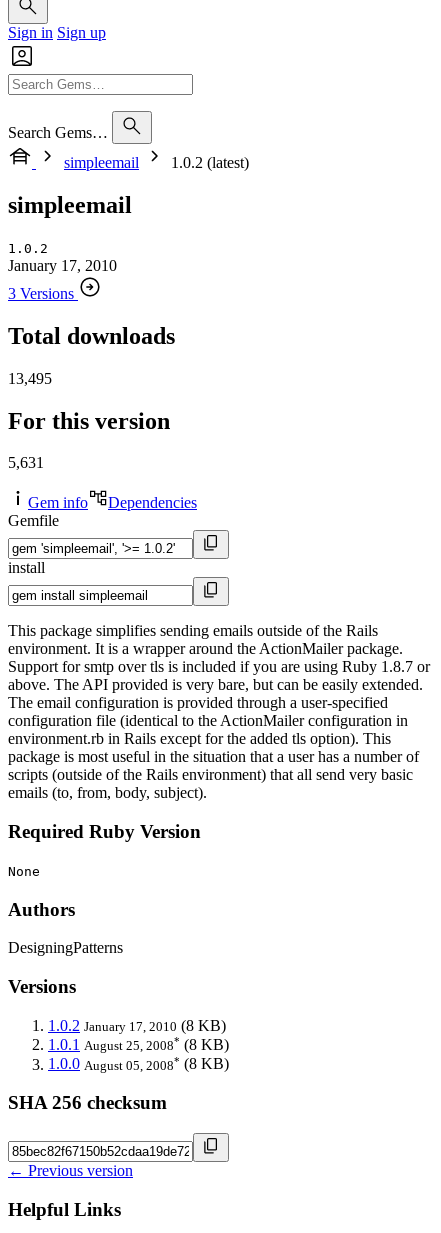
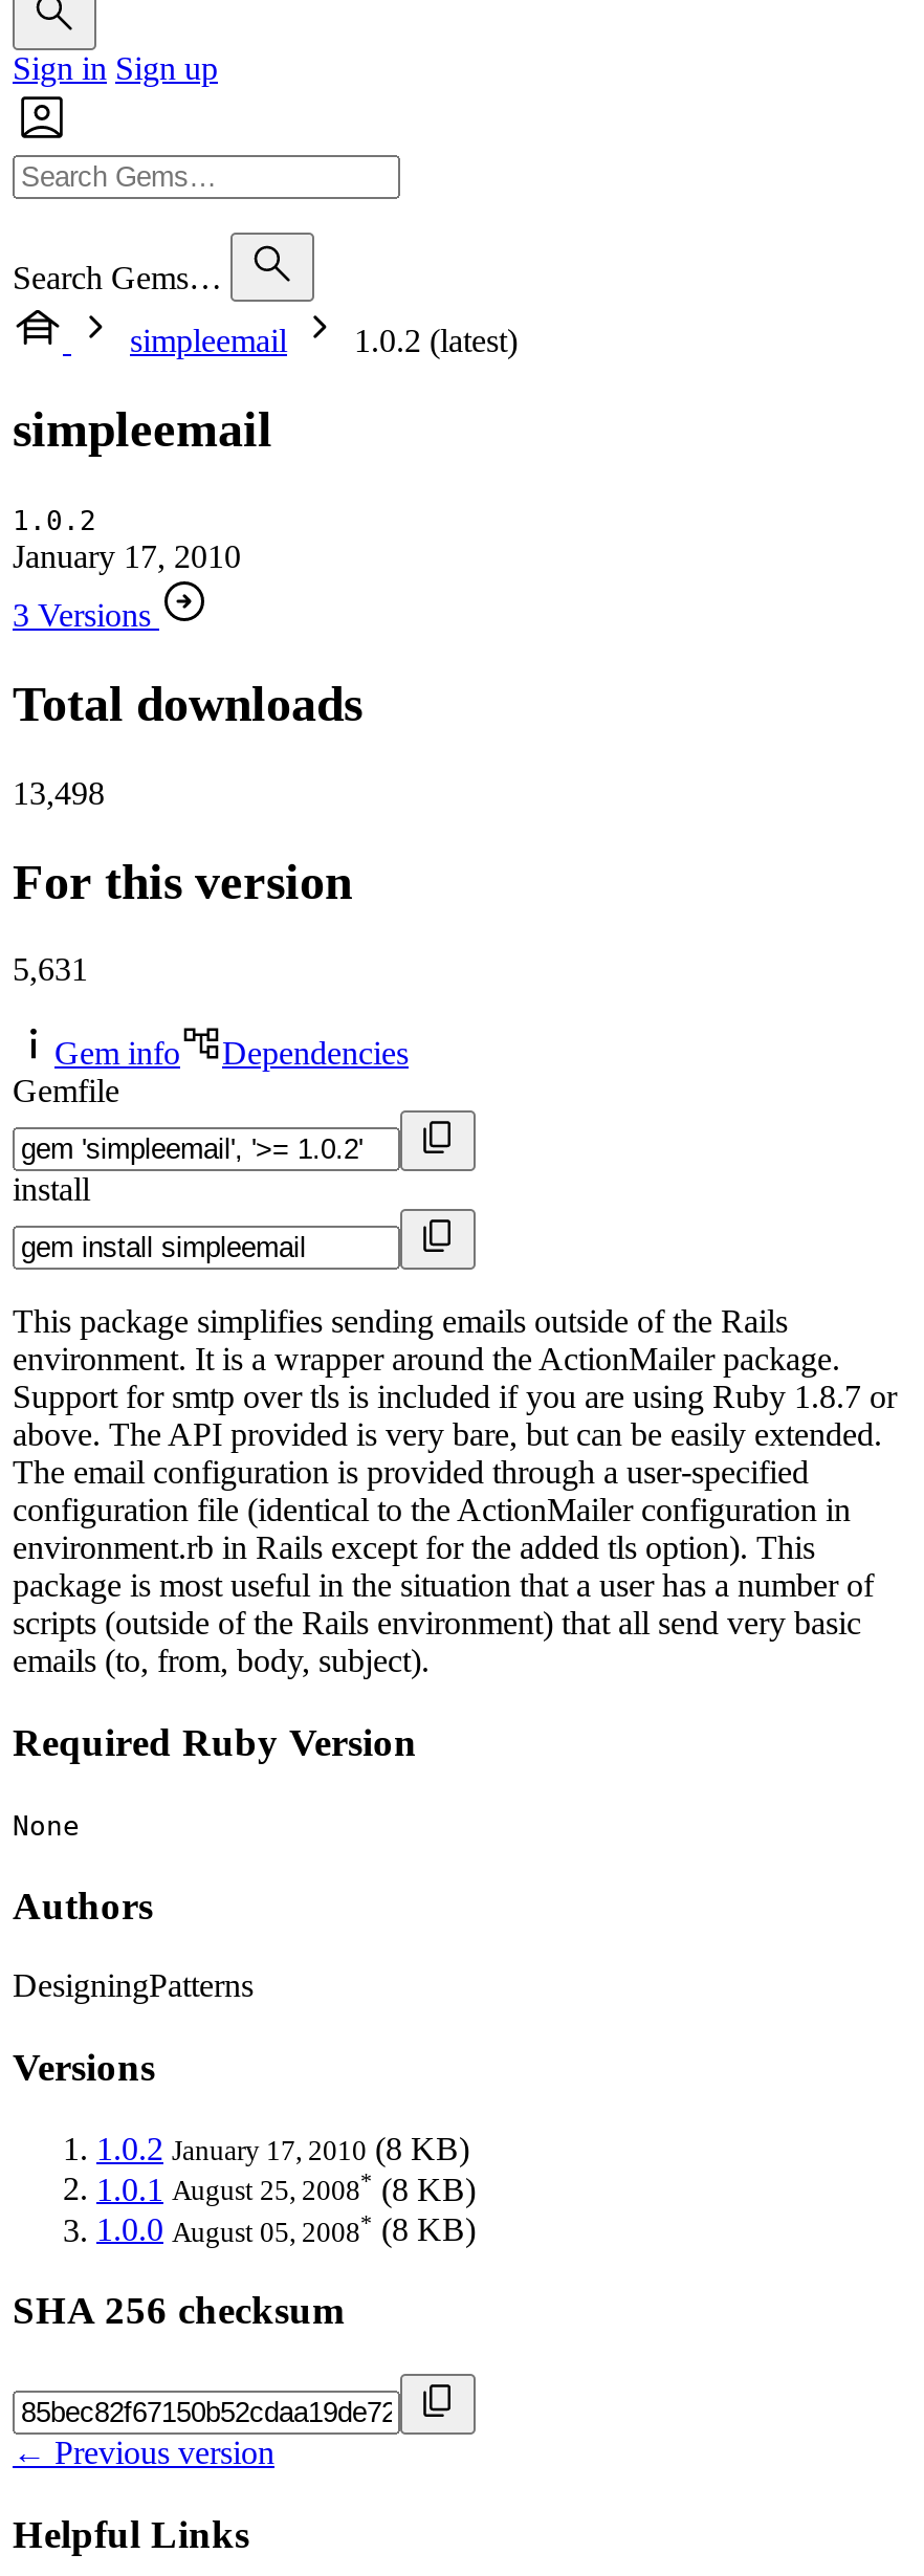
- 13,495
+ 13,498
